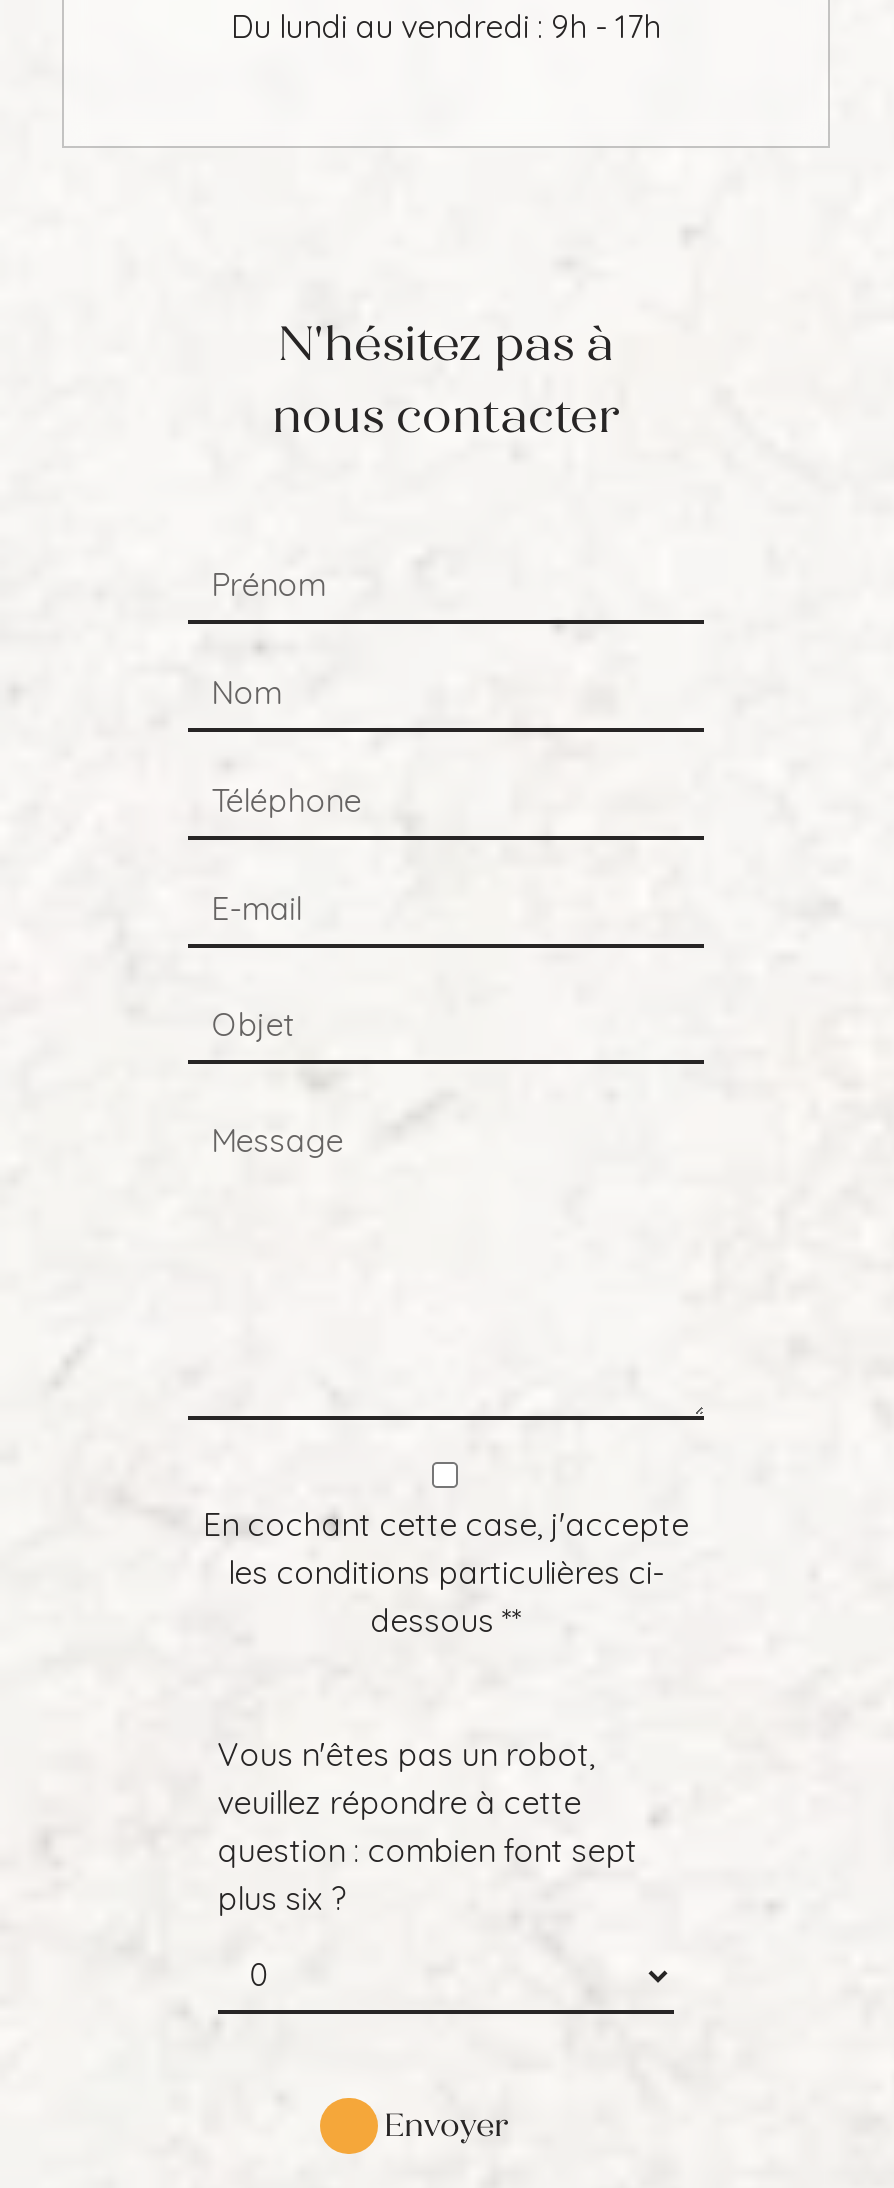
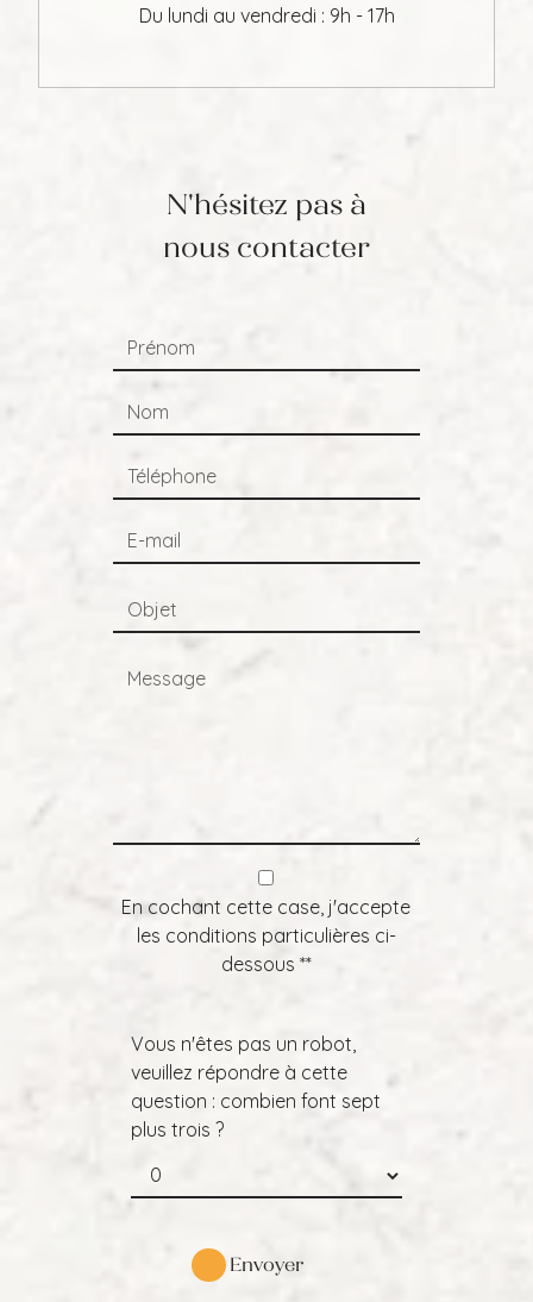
- plus six ?
+ plus trois ?
